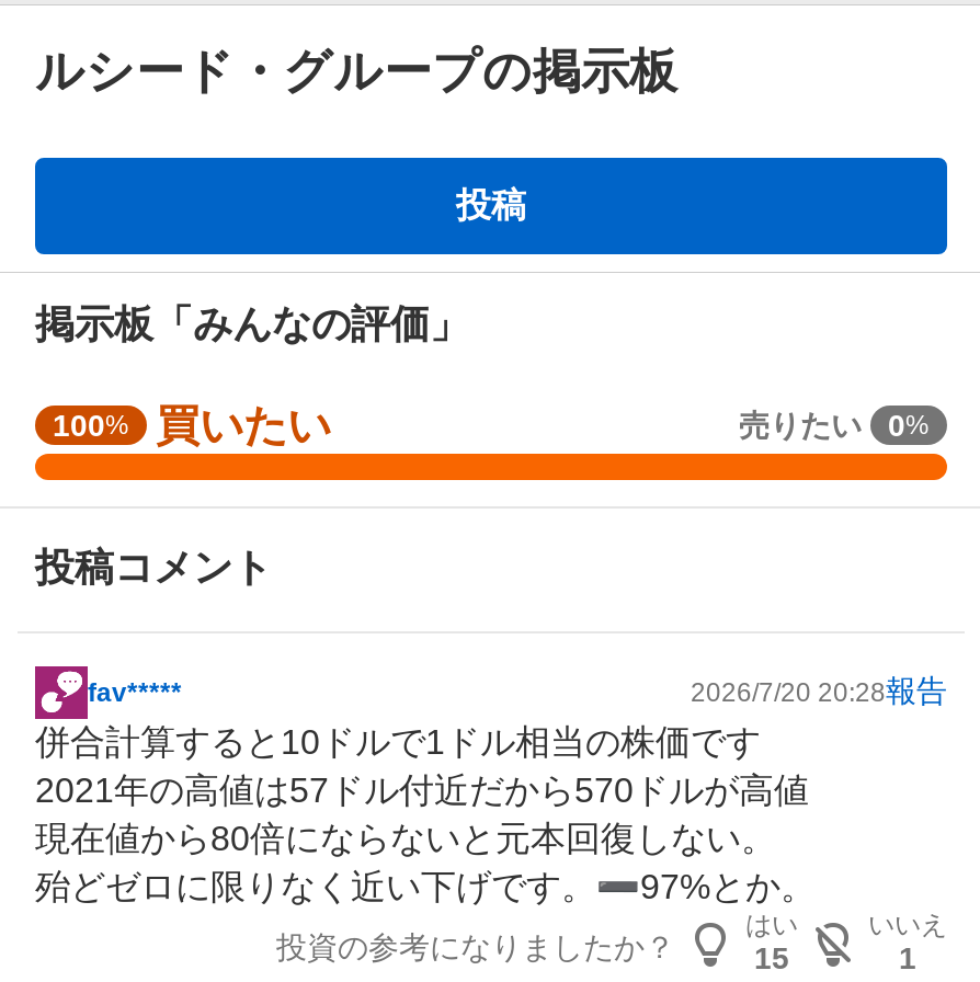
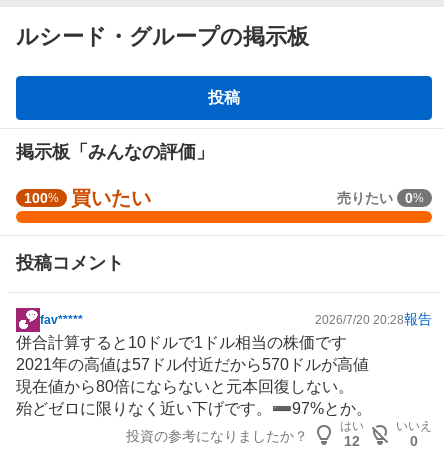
- 15
+ 12

- 1
+ 0
